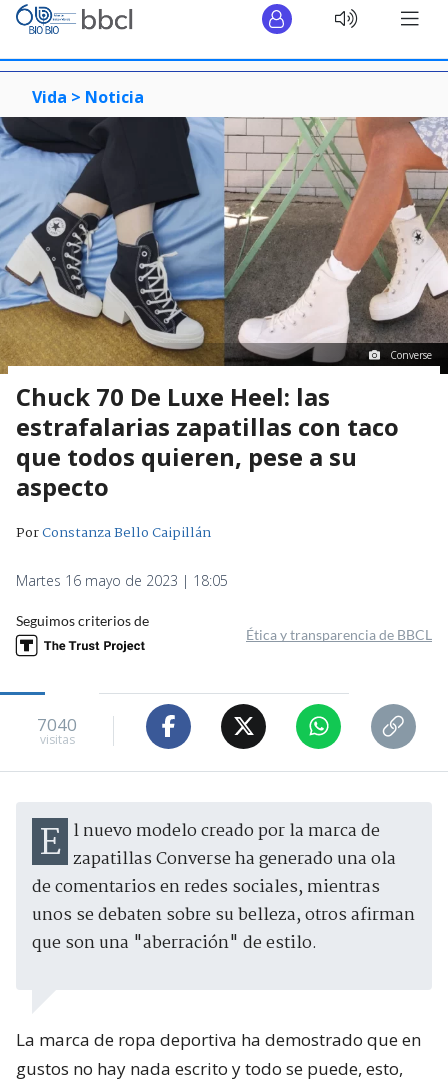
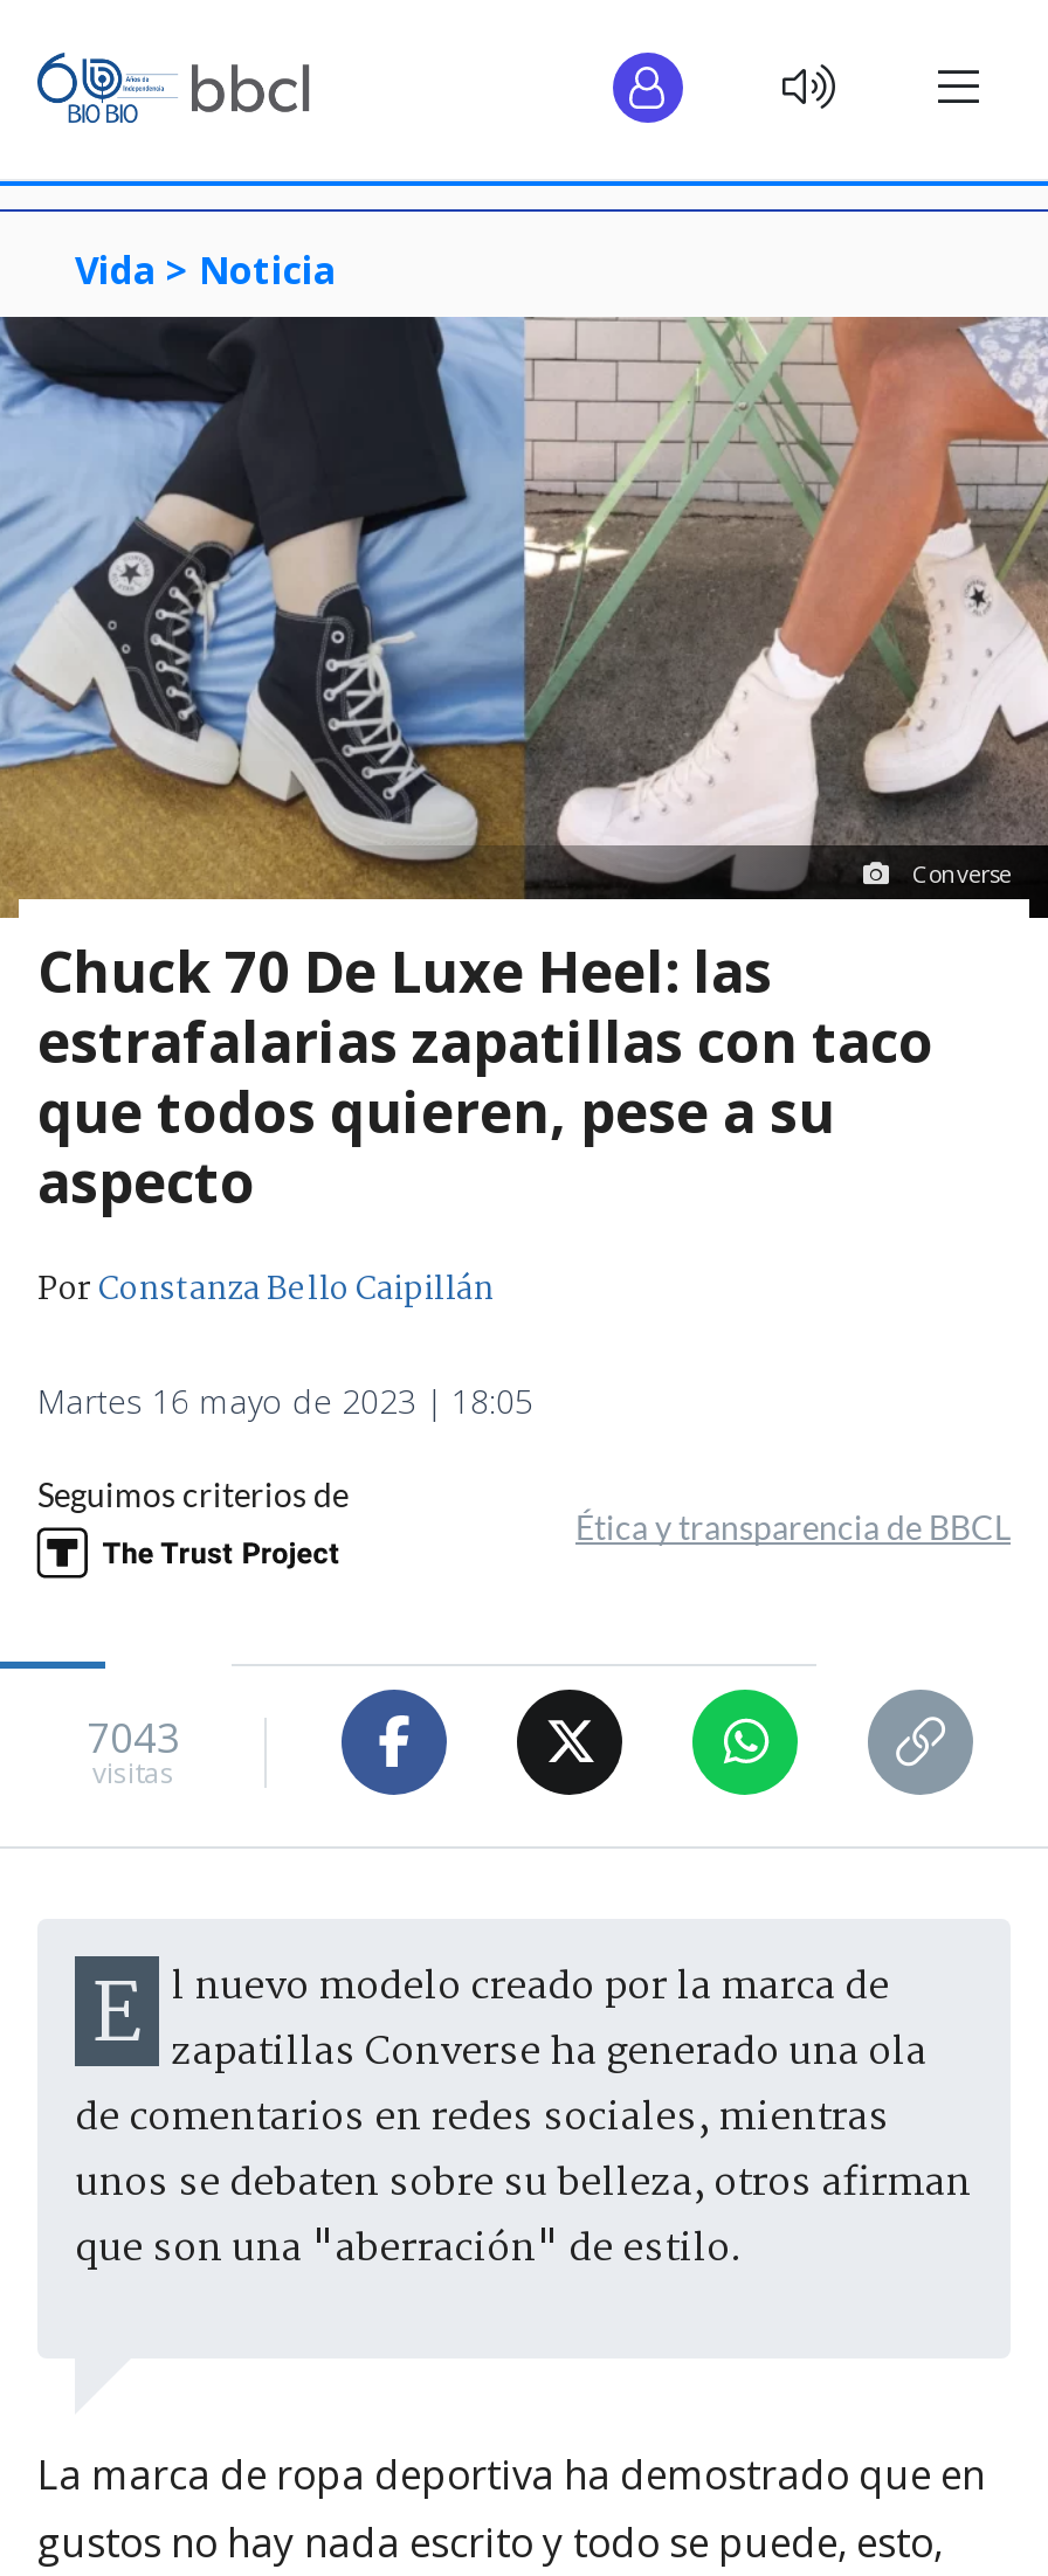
- 7040
+ 7043
